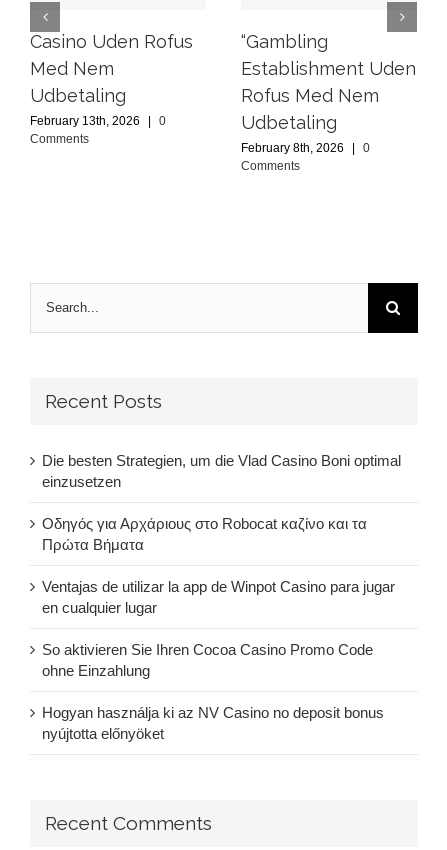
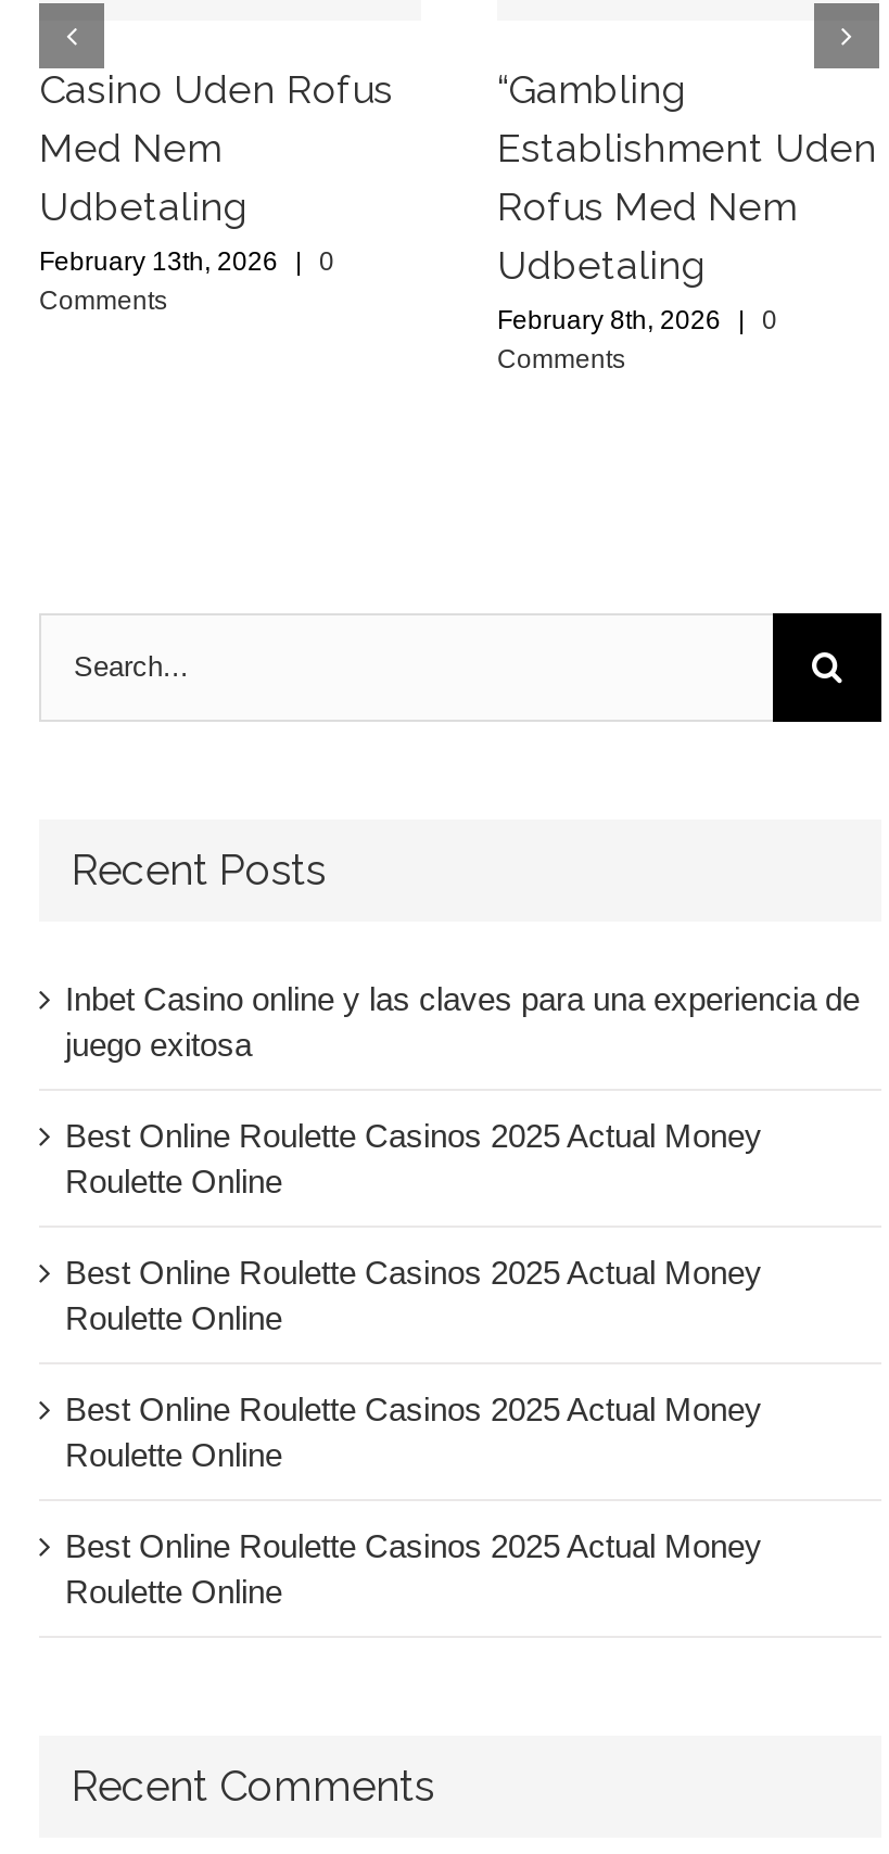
- Die besten Strategien, um die Vlad Casino Boni optimal
- einzusetzen
+ Inbet Casino online y las claves para una experiencia de
+ juego exitosa

- Οδηγός για Αρχάριους στο Robocat καζίνο και τα
- Πρώτα Βήματα
+ Best Online Roulette Casinos 2025 Actual Money
+ Roulette Online

- Ventajas de utilizar la app de Winpot Casino para jugar
- en cualquier lugar
+ Best Online Roulette Casinos 2025 Actual Money
+ Roulette Online

- So aktivieren Sie Ihren Cocoa Casino Promo Code
- ohne Einzahlung
+ Best Online Roulette Casinos 2025 Actual Money
+ Roulette Online

- Hogyan használja ki az NV Casino no deposit bonus
- nyújtotta előnyöket
+ Best Online Roulette Casinos 2025 Actual Money
+ Roulette Online
